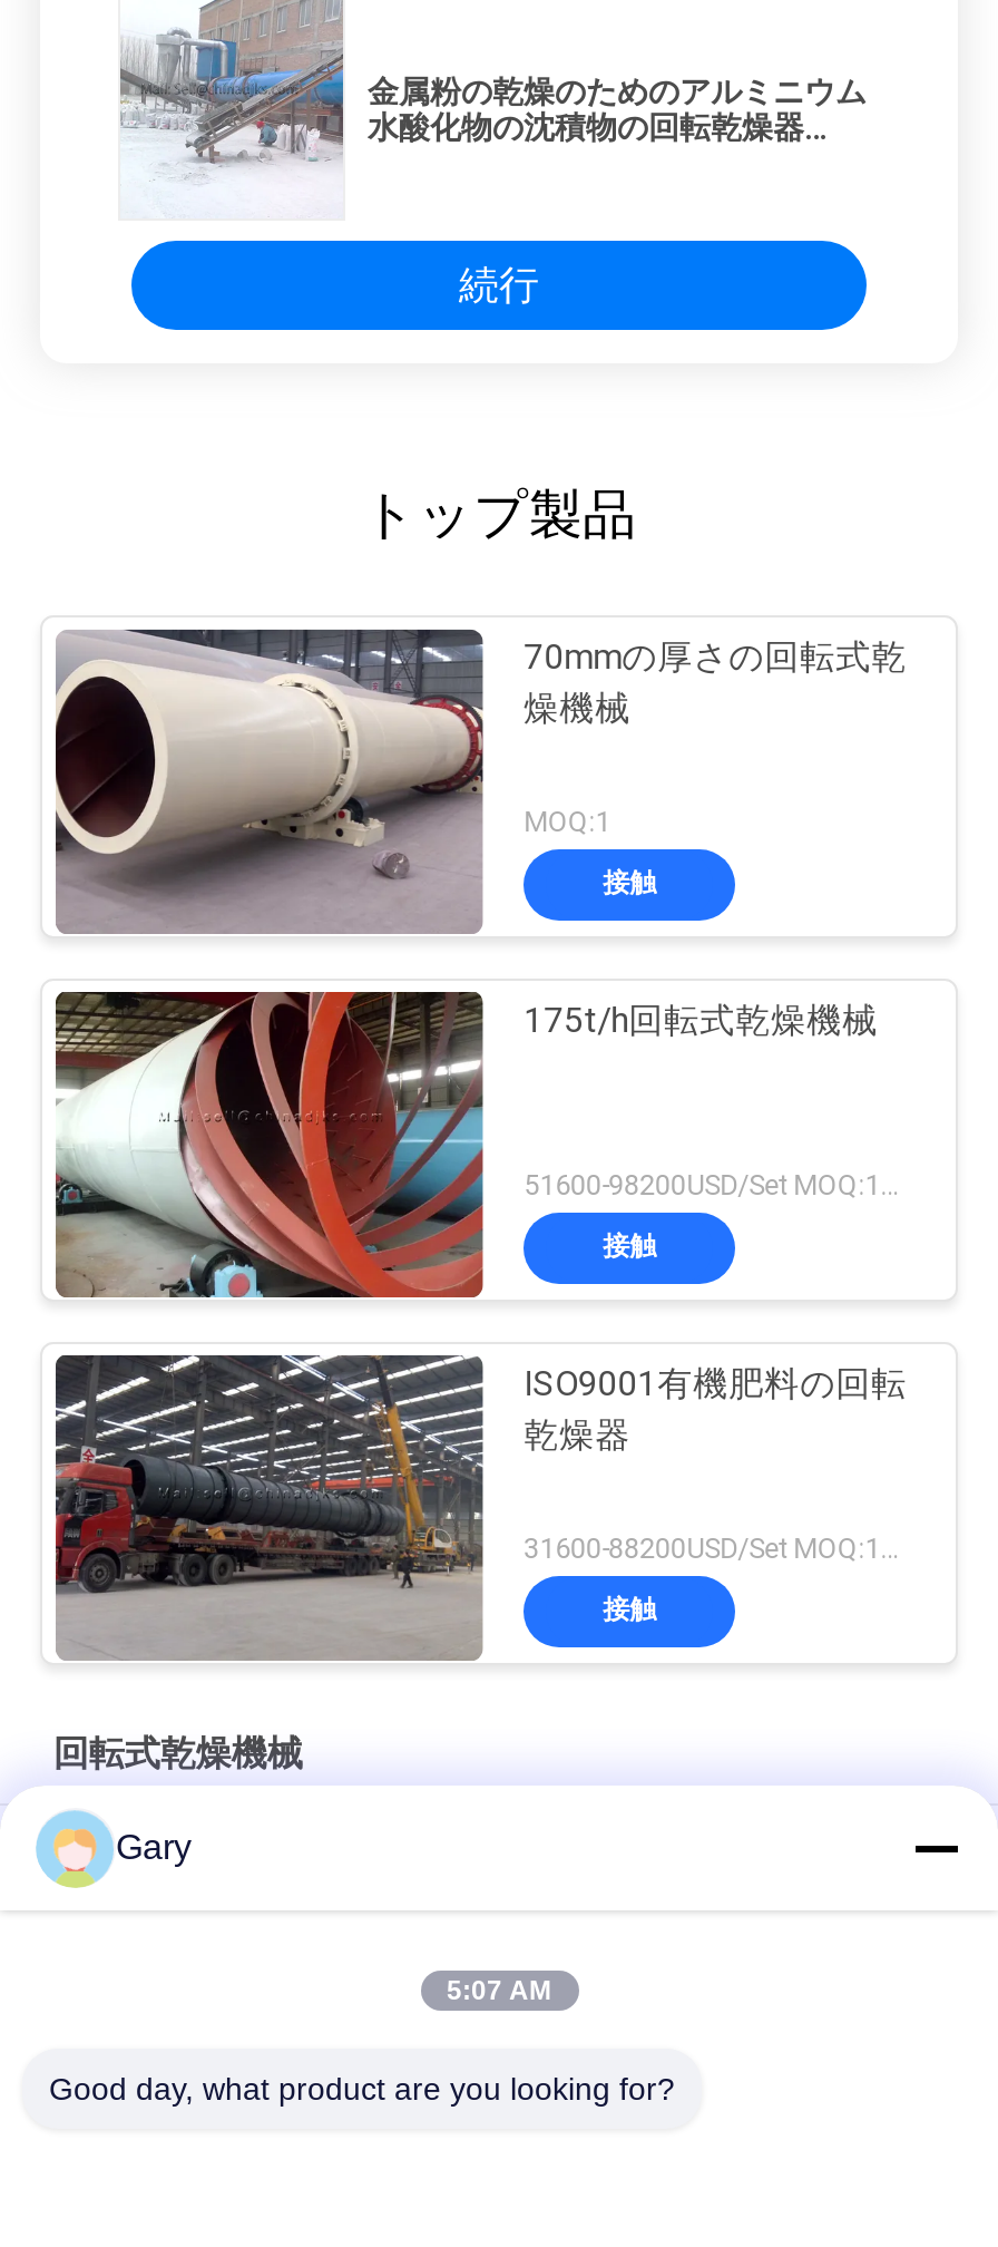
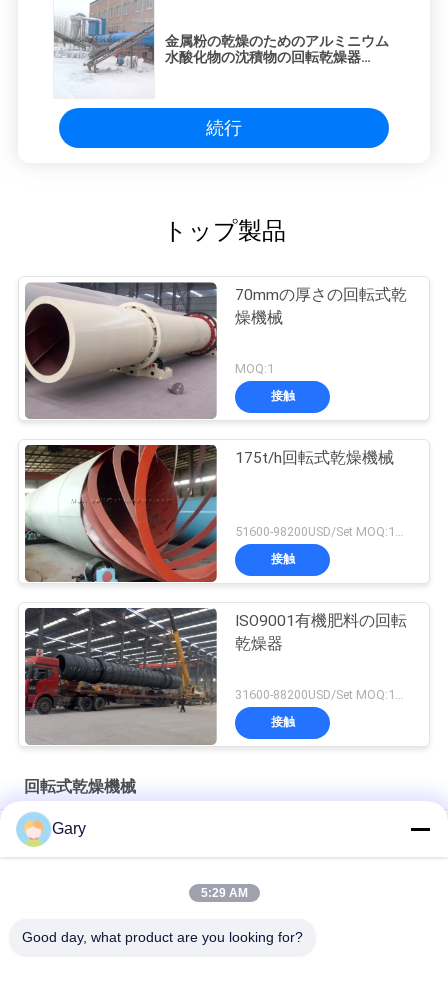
- 5:07 AM
+ 5:29 AM
